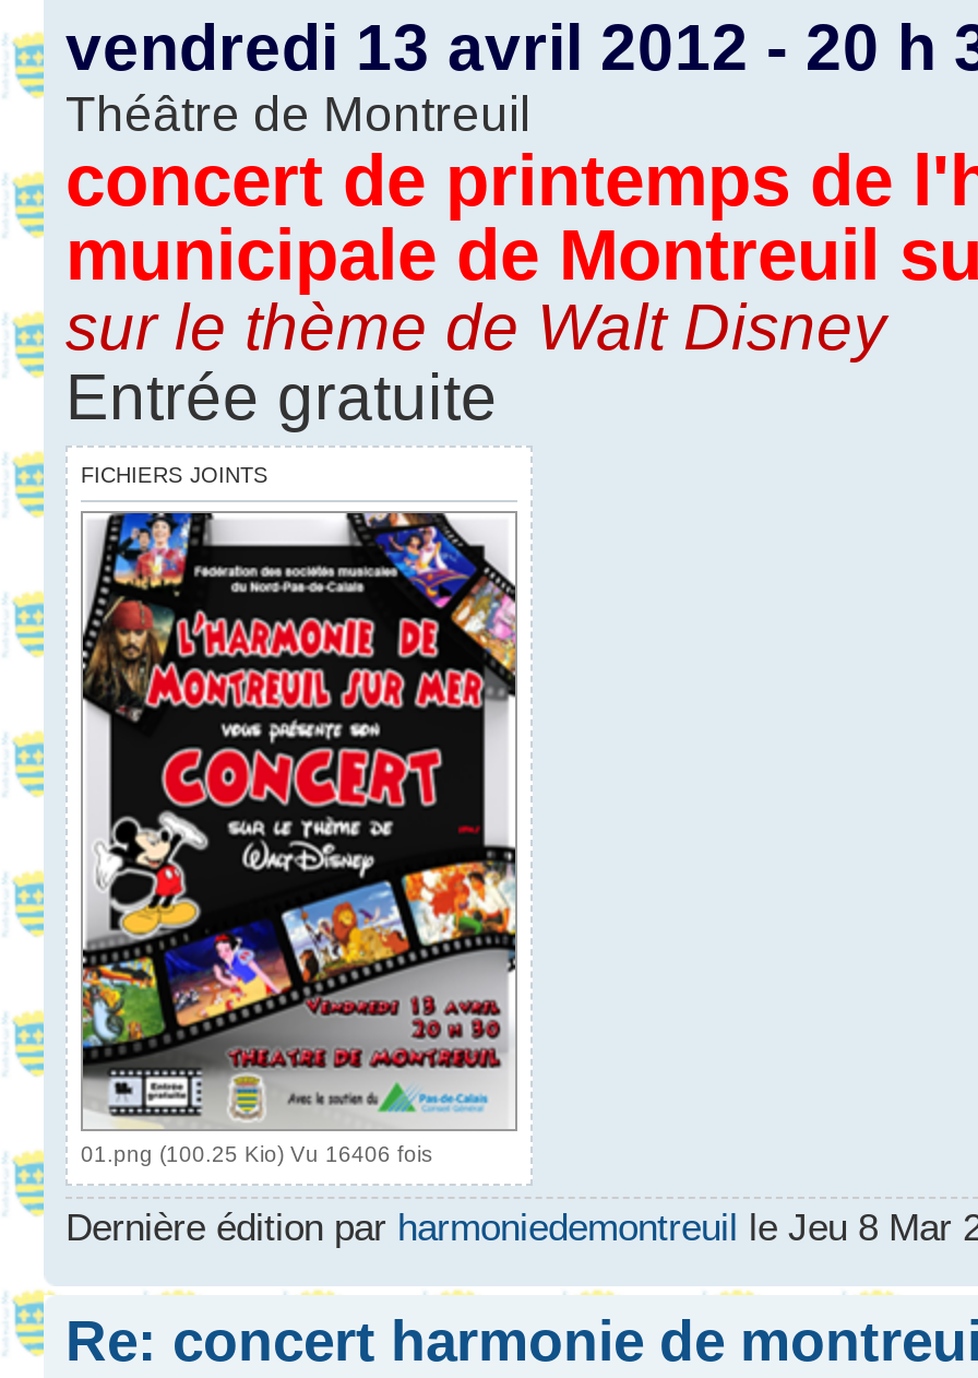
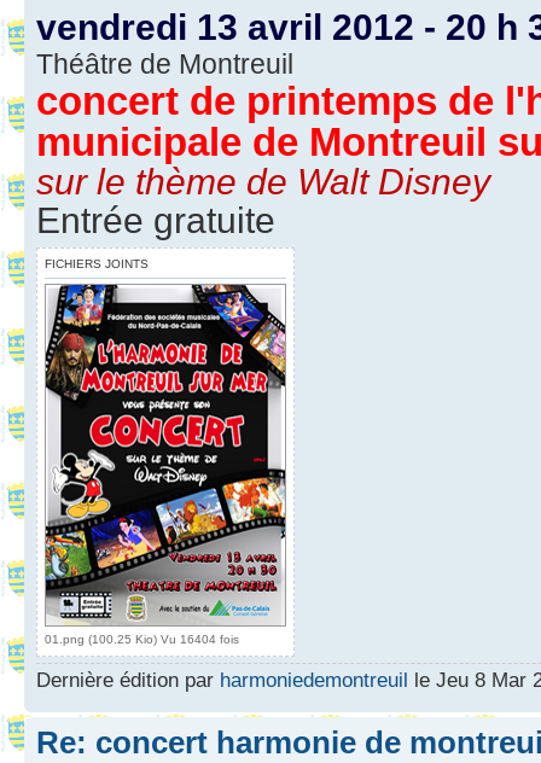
- 01.png (100.25 Kio) Vu 16406 fois
+ 01.png (100.25 Kio) Vu 16404 fois
